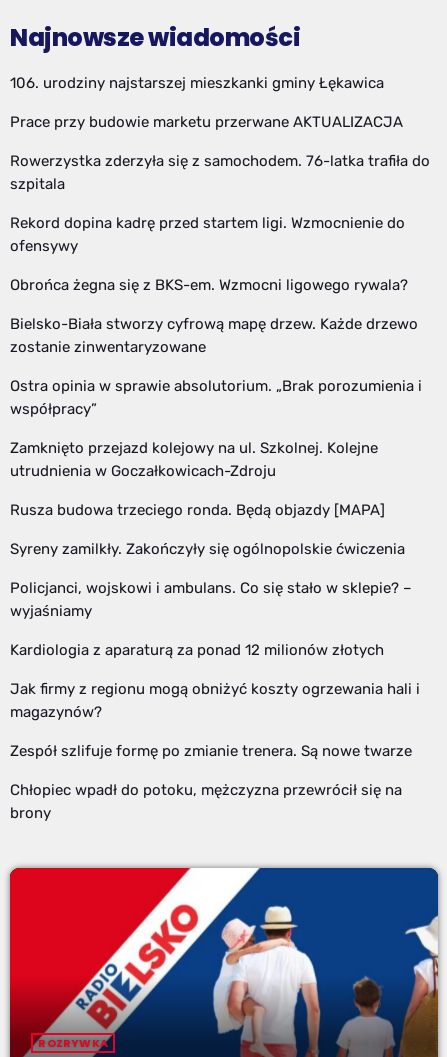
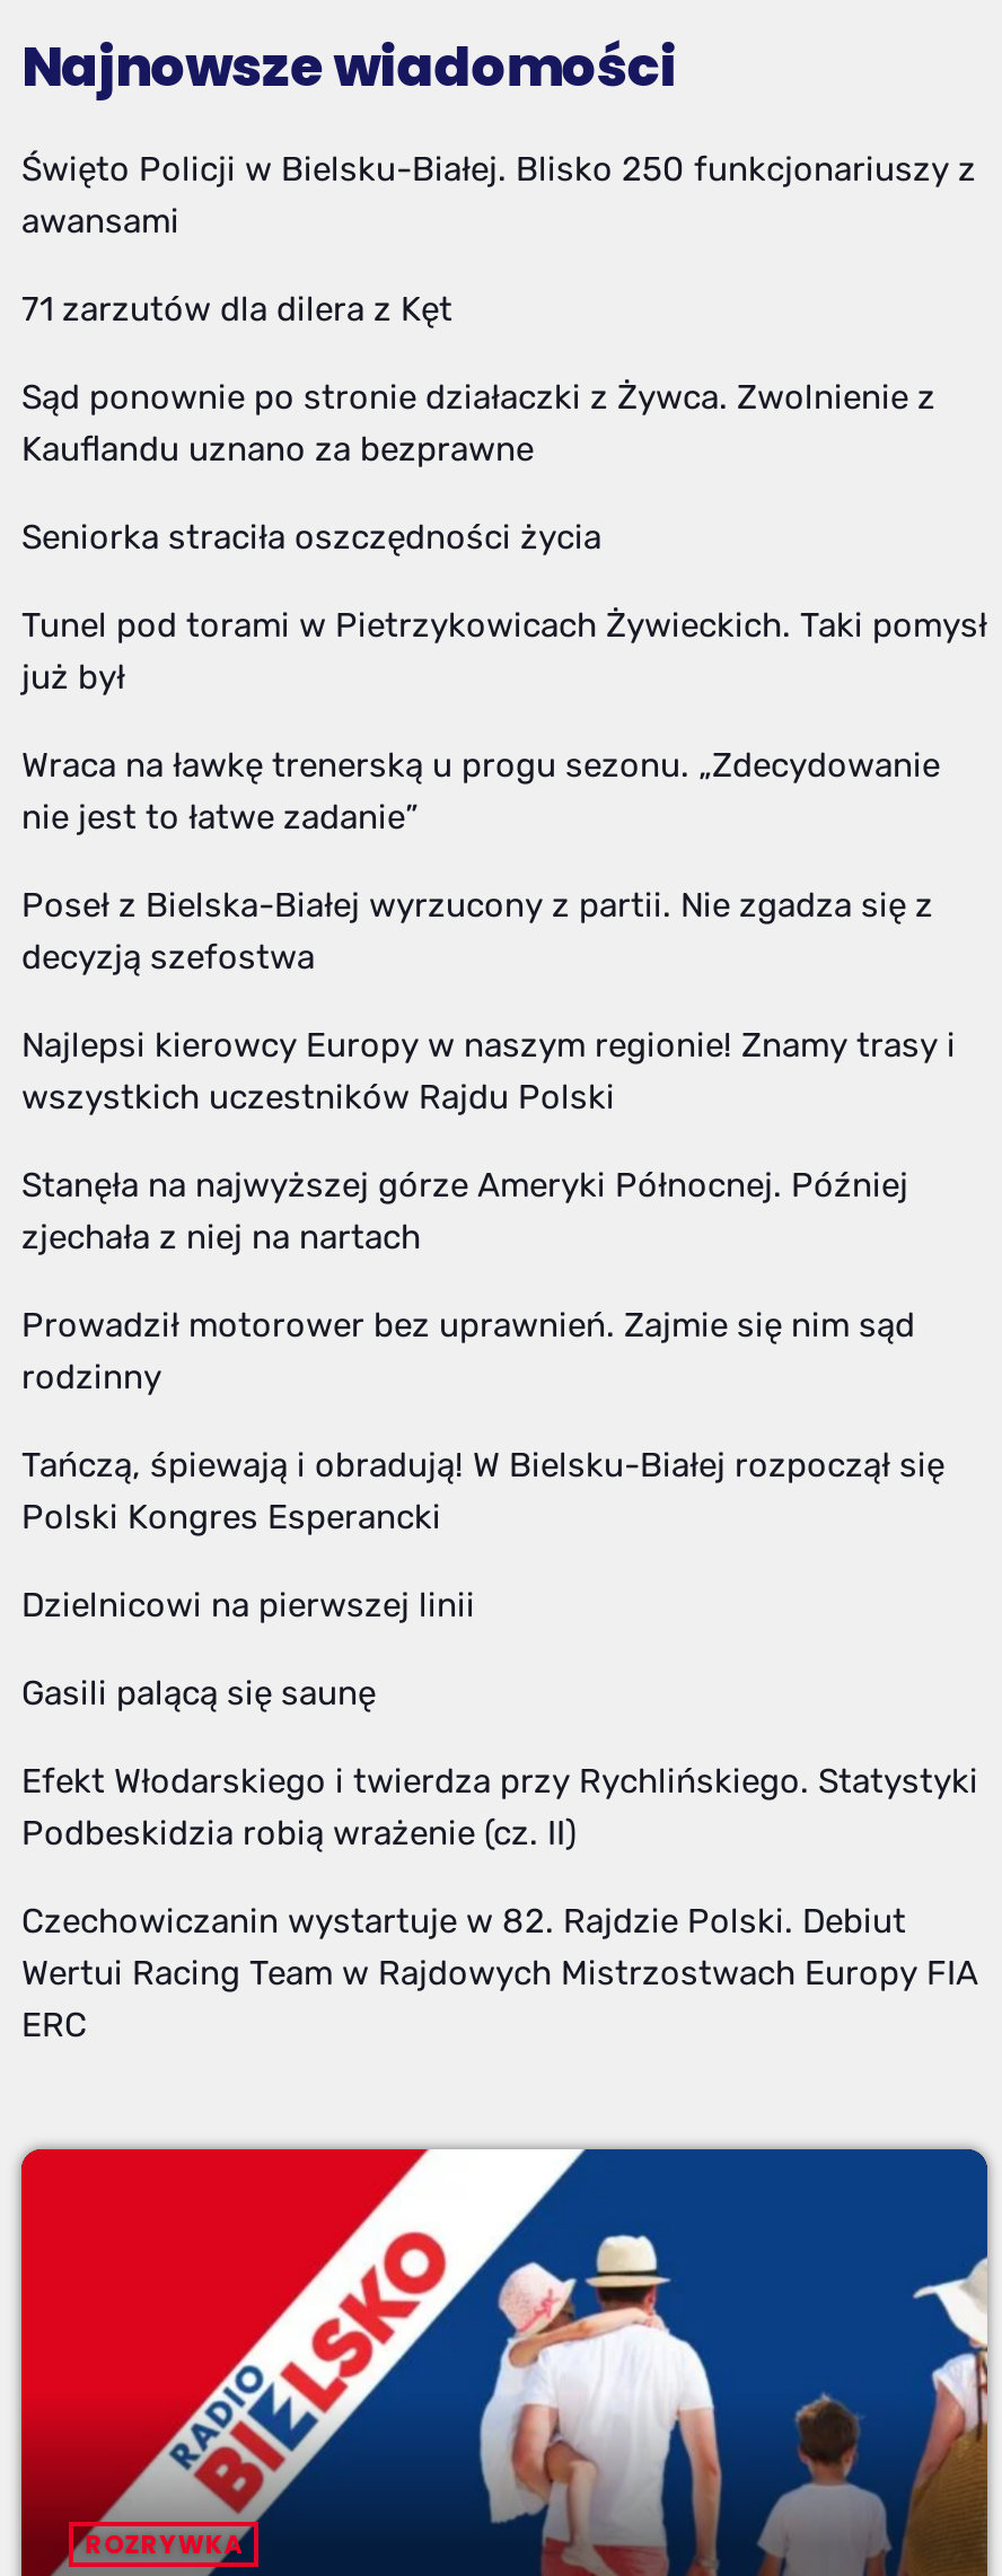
- 106. urodziny najstarszej mieszkanki gminy Łękawica
+ Święto Policji w Bielsku-Białej. Blisko 250 funkcjonariuszy z
+ awansami

- Prace przy budowie marketu przerwane AKTUALIZACJA
+ 71 zarzutów dla dilera z Kęt

- Rowerzystka zderzyła się z samochodem. 76-latka trafiła do
- szpitala
+ Sąd ponownie po stronie działaczki z Żywca. Zwolnienie z
+ Kauflandu uznano za bezprawne

- Rekord dopina kadrę przed startem ligi. Wzmocnienie do
- ofensywy
+ Seniorka straciła oszczędności życia

- Obrońca żegna się z BKS-em. Wzmocni ligowego rywala?
+ Tunel pod torami w Pietrzykowicach Żywieckich. Taki pomysł
+ już był

- Bielsko-Biała stworzy cyfrową mapę drzew. Każde drzewo
- zostanie zinwentaryzowane
+ Wraca na ławkę trenerską u progu sezonu. „Zdecydowanie
+ nie jest to łatwe zadanie”

- Ostra opinia w sprawie absolutorium. „Brak porozumienia i
- współpracy”
+ Poseł z Bielska-Białej wyrzucony z partii. Nie zgadza się z
+ decyzją szefostwa

- Zamknięto przejazd kolejowy na ul. Szkolnej. Kolejne
- utrudnienia w Goczałkowicach-Zdroju
+ Najlepsi kierowcy Europy w naszym regionie! Znamy trasy i
+ wszystkich uczestników Rajdu Polski

- Rusza budowa trzeciego ronda. Będą objazdy [MAPA]
+ Stanęła na najwyższej górze Ameryki Północnej. Później
+ zjechała z niej na nartach

- Syreny zamilkły. Zakończyły się ogólnopolskie ćwiczenia
+ Prowadził motorower bez uprawnień. Zajmie się nim sąd
+ rodzinny

- Policjanci, wojskowi i ambulans. Co się stało w sklepie? –
- wyjaśniamy
+ Tańczą, śpiewają i obradują! W Bielsku-Białej rozpoczął się
+ Polski Kongres Esperancki

- Kardiologia z aparaturą za ponad 12 milionów złotych
+ Dzielnicowi na pierwszej linii

- Jak firmy z regionu mogą obniżyć koszty ogrzewania hali i
- magazynów?
+ Gasili palącą się saunę

- Zespół szlifuje formę po zmianie trenera. Są nowe twarze
+ Efekt Włodarskiego i twierdza przy Rychlińskiego. Statystyki
+ Podbeskidzia robią wrażenie (cz. II)

- Chłopiec wpadł do potoku, mężczyzna przewrócił się na
- brony
+ Czechowiczanin wystartuje w 82. Rajdzie Polski. Debiut
+ Wertui Racing Team w Rajdowych Mistrzostwach Europy FIA
+ ERC
